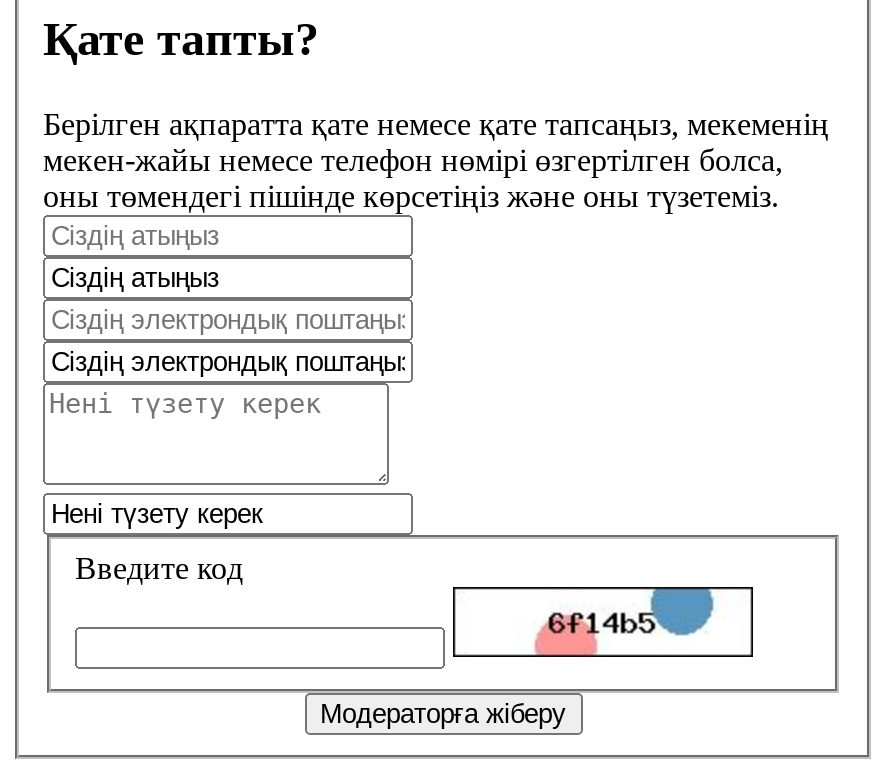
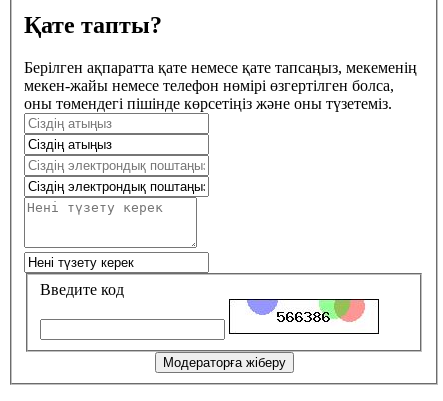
- [image]
+ [image]
